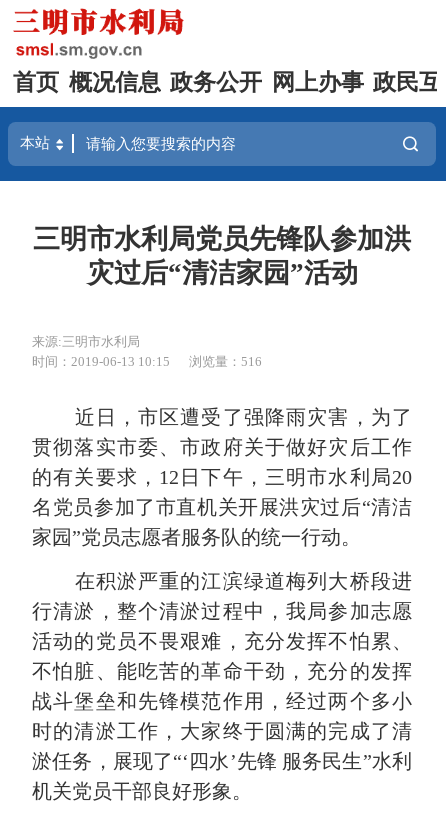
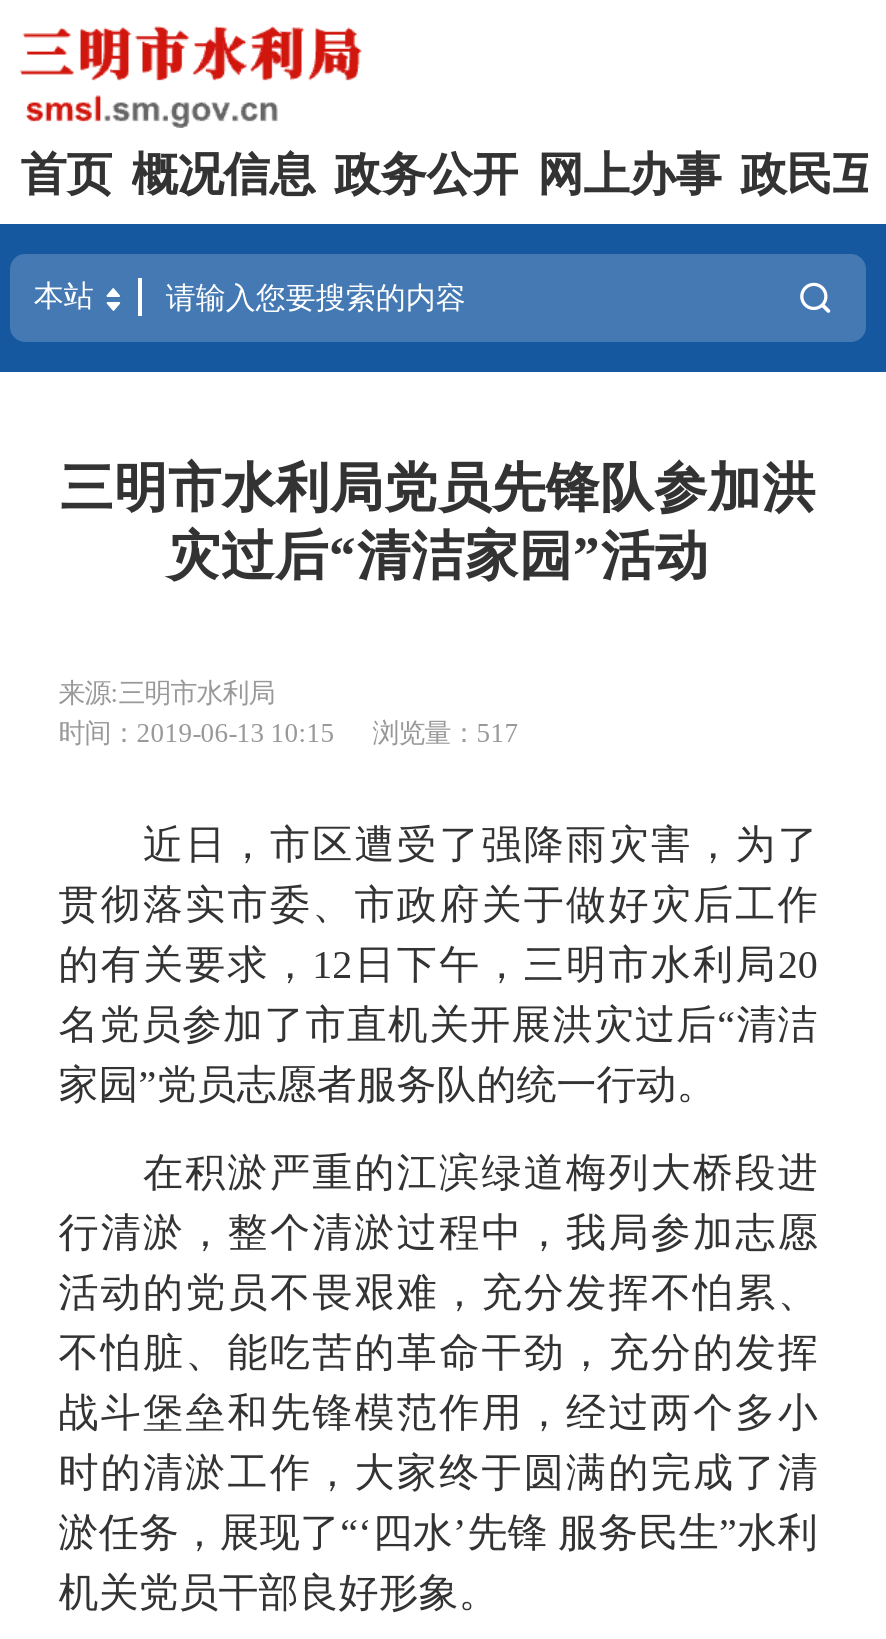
- 时间：2019-06-13 10:15 浏览量：516
+ 时间：2019-06-13 10:15 浏览量：517
